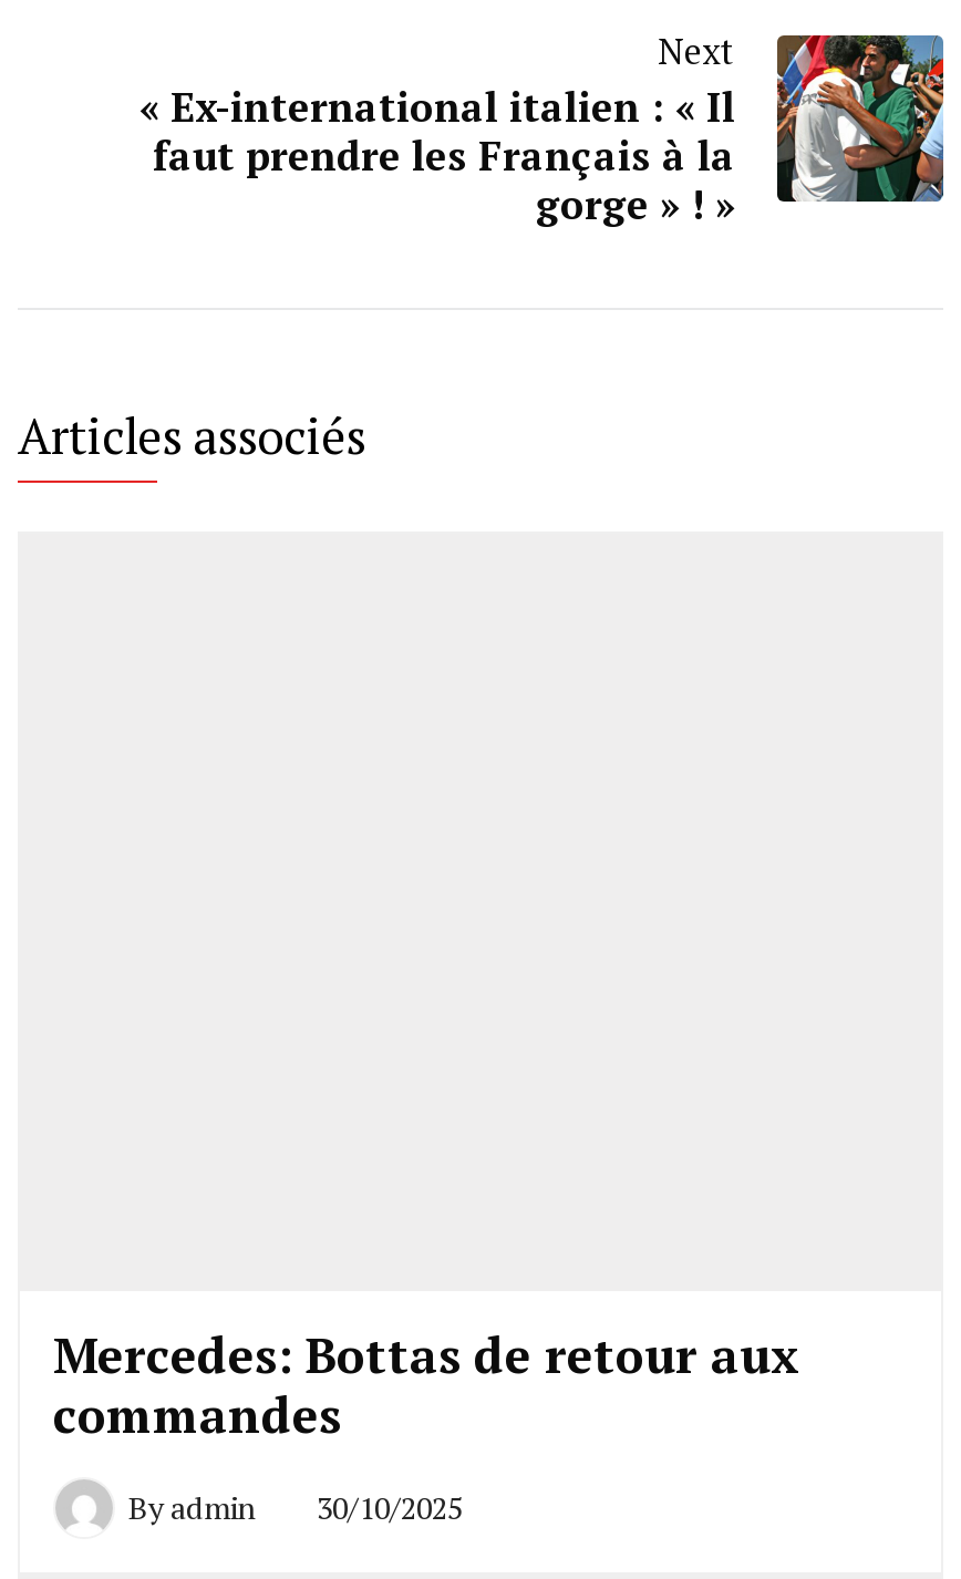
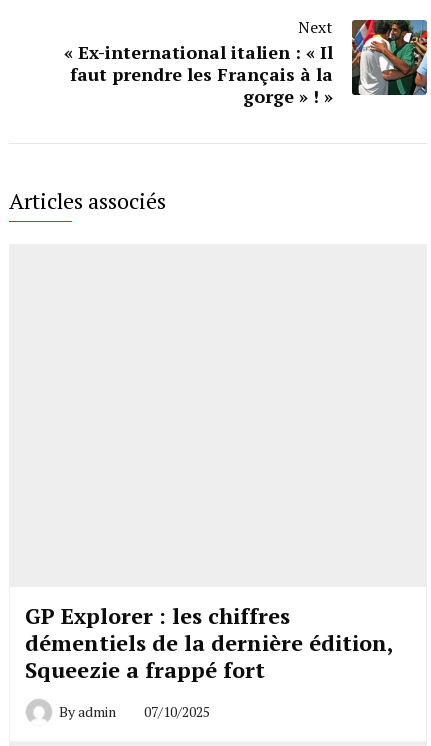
- Mercedes: Bottas de retour aux
- commandes
+ GP Explorer : les chiffres
+ démentiels de la dernière édition,
+ Squeezie a frappé fort

- Byadmin 30/10/2025
+ Byadmin 07/10/2025
